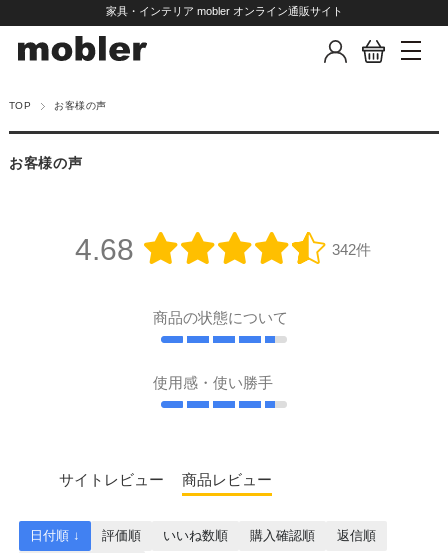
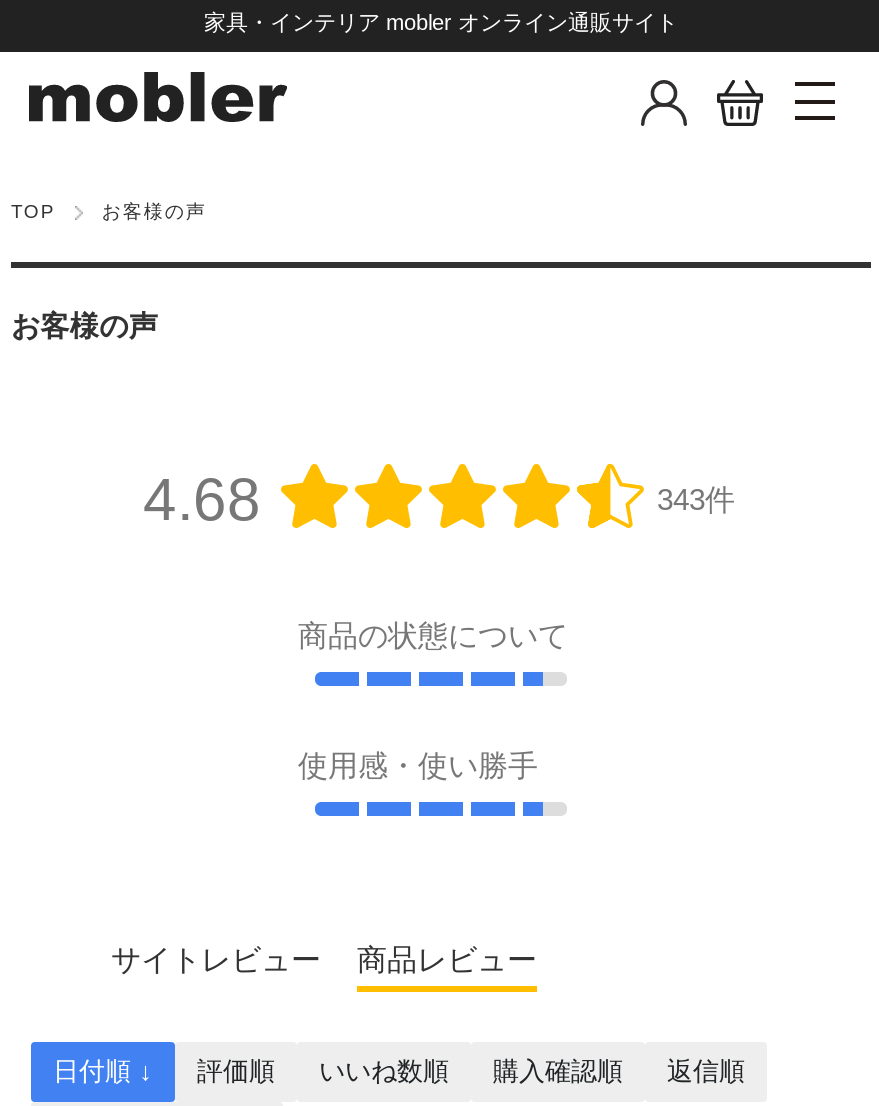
- 342件
+ 343件
